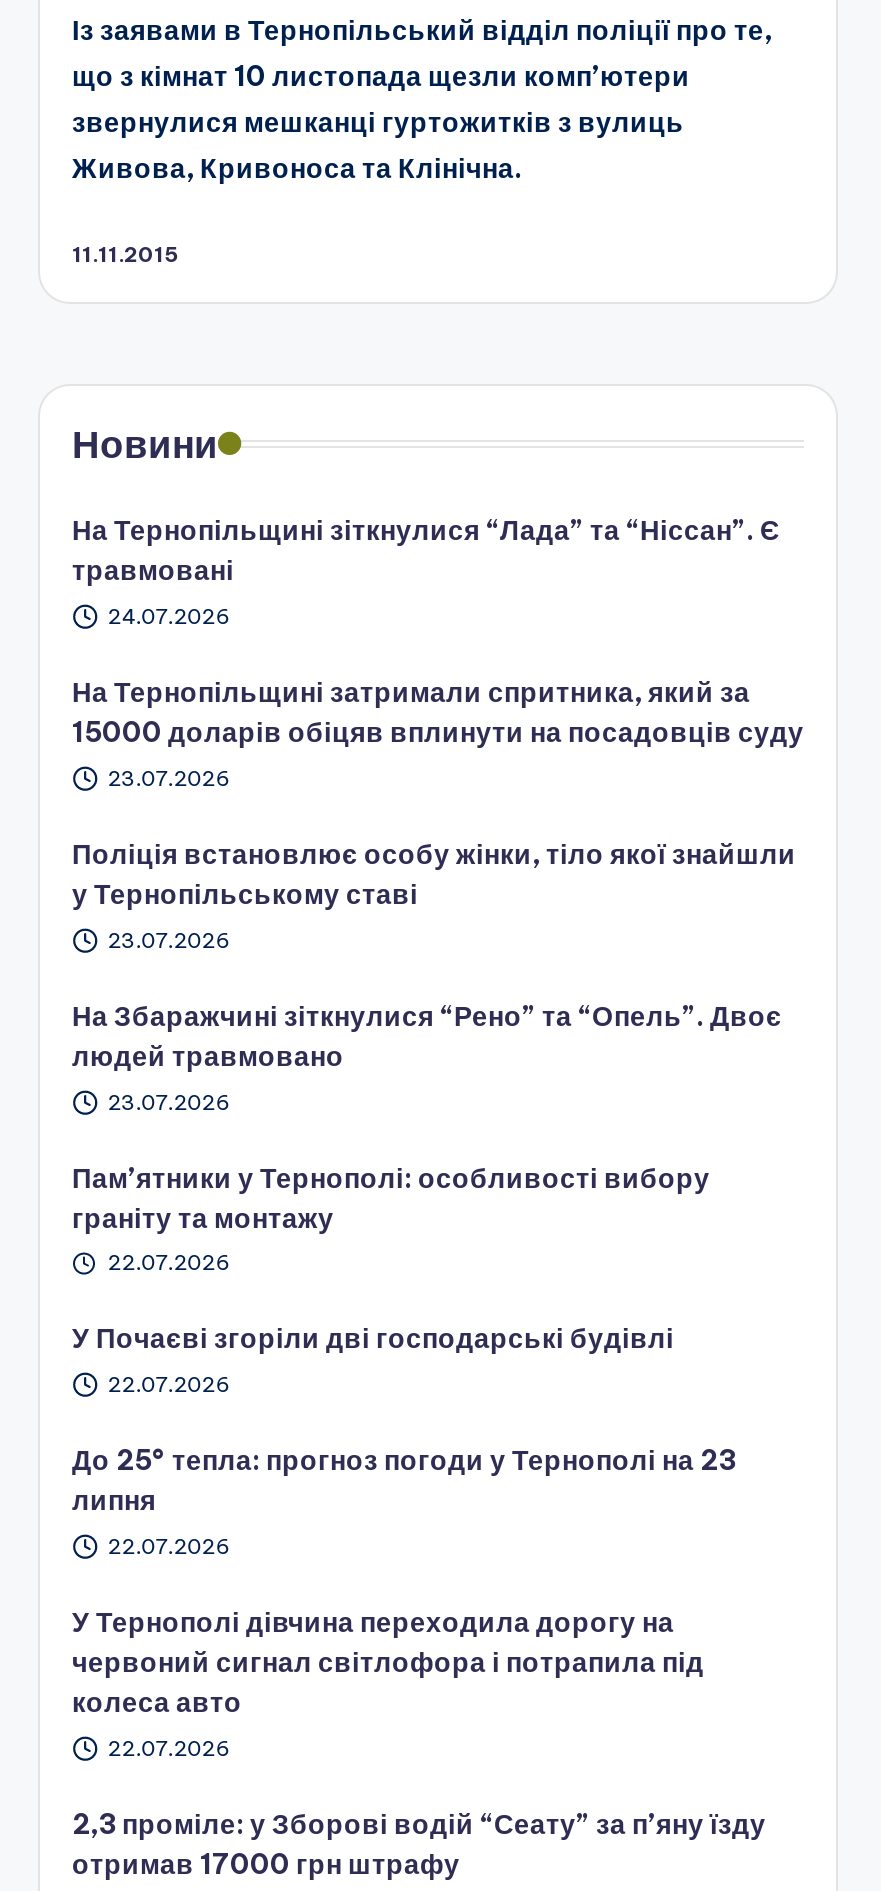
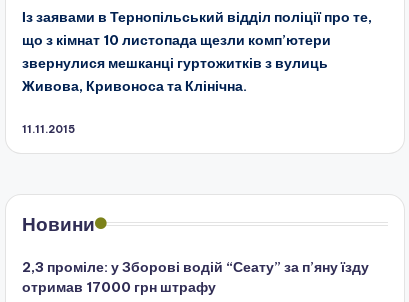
- На Тернопільщині зіткнулися “Лада” та “Ніссан”. Є
- травмовані
- 24.07.2026
- На Тернопільщині затримали спритника, який за
- 15000 доларів обіцяв вплинути на посадовців суду
- 23.07.2026
- Поліція встановлює особу жінки, тіло якої знайшли
- у Тернопільському ставі
- 23.07.2026
- На Збаражчині зіткнулися “Рено” та “Опель”. Двоє
- людей травмовано
- 23.07.2026
- Пам’ятники у Тернополі: особливості вибору
- граніту та монтажу
- 22.07.2026
- У Почаєві згоріли дві господарські будівлі
- 22.07.2026
- До 25° тепла: прогноз погоди у Тернополі на 23
- липня
- 22.07.2026
- У Тернополі дівчина переходила дорогу на
- червоний сигнал світлофора і потрапила під
- колеса авто
- 22.07.2026
